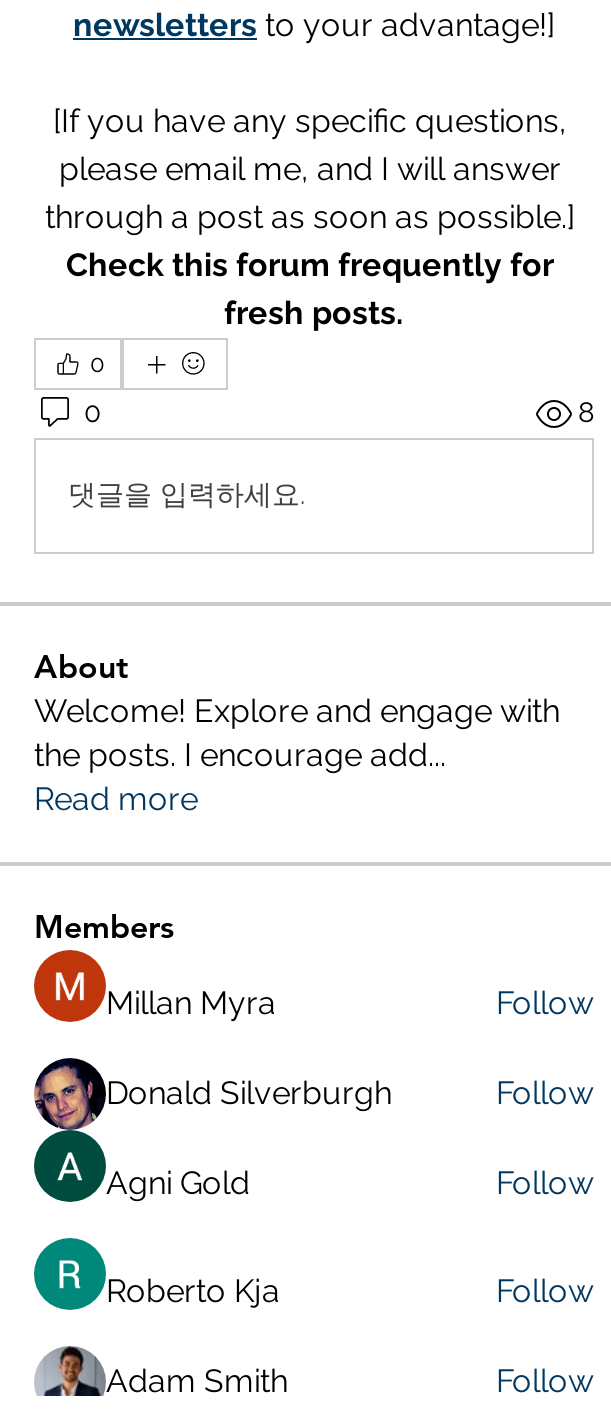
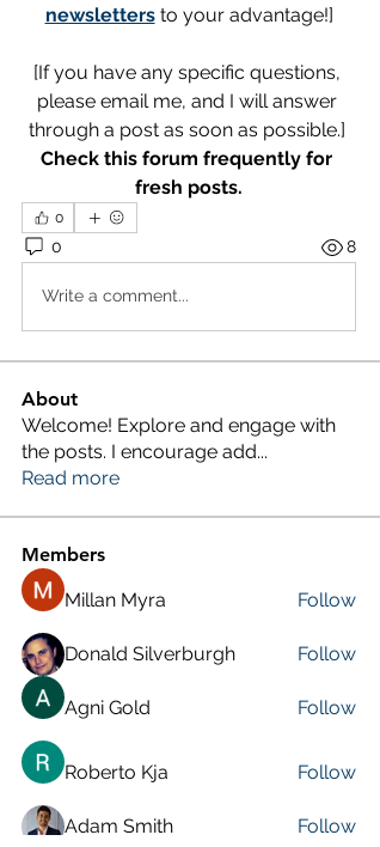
- 댓글을 입력하세요.
+ Write a comment...
